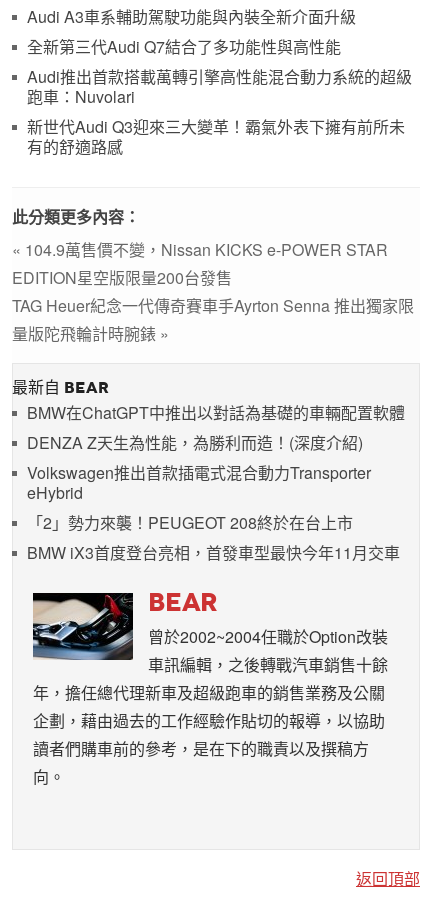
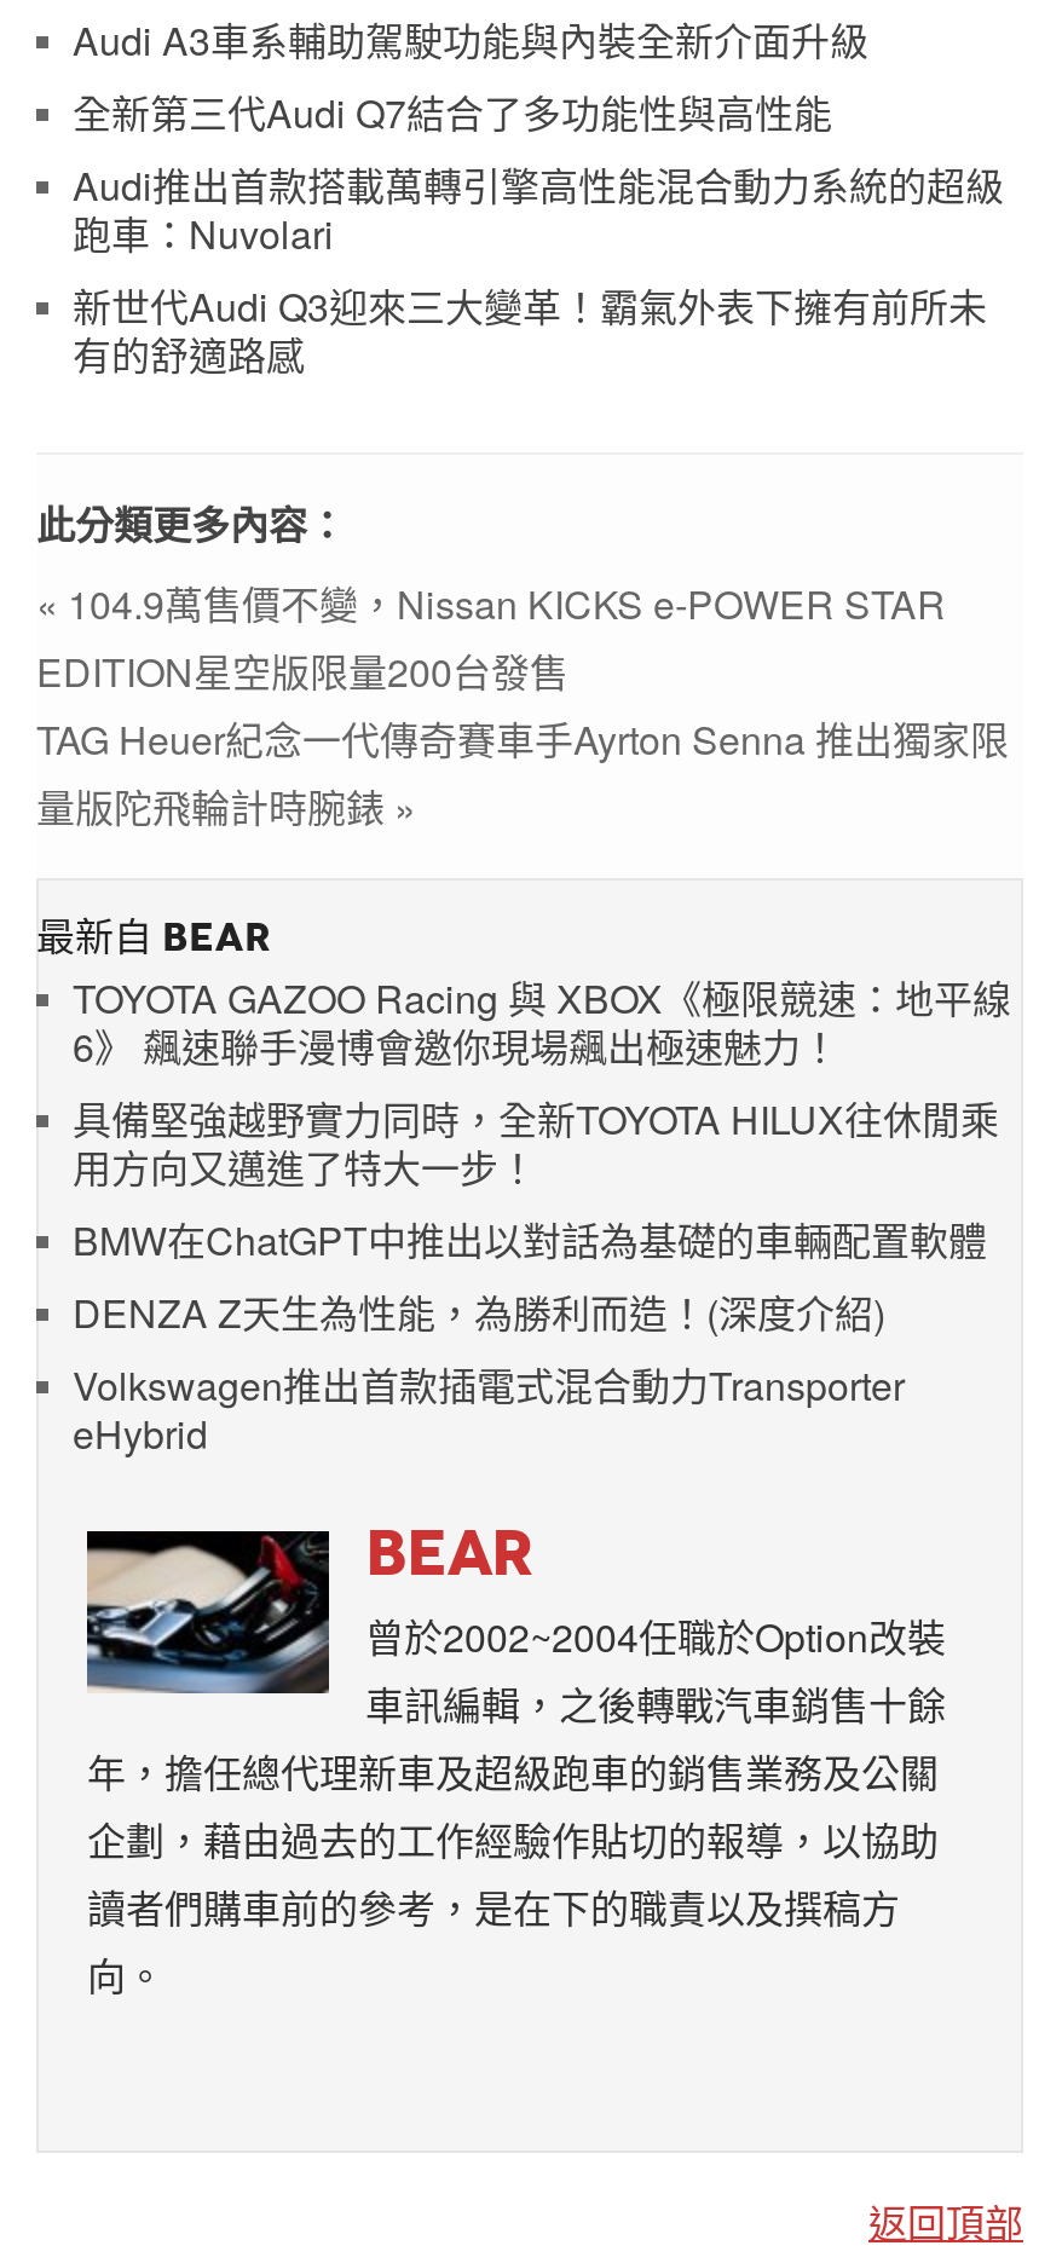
+ TOYOTA GAZOO Racing 與 XBOX《極限競速：地平線
+ 6》 飆速聯手漫博會邀你現場飆出極速魅力！
+ 具備堅強越野實力同時，全新TOYOTA HILUX往休閒乘
+ 用方向又邁進了特大一步！

moved down: BMW在ChatGPT中推出以對話為基礎的車輛配置軟體 | DENZA Z天生為性能，為勝利而造！(深度介紹) | Volkswagen推出首款插電式混合動力Transporter | eHybrid

- 「2」勢力來襲！PEUGEOT 208終於在台上市
- BMW iX3首度登台亮相，首發車型最快今年11月交車
